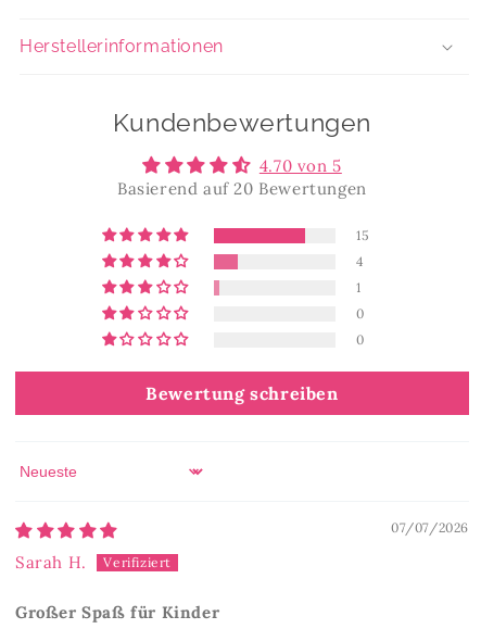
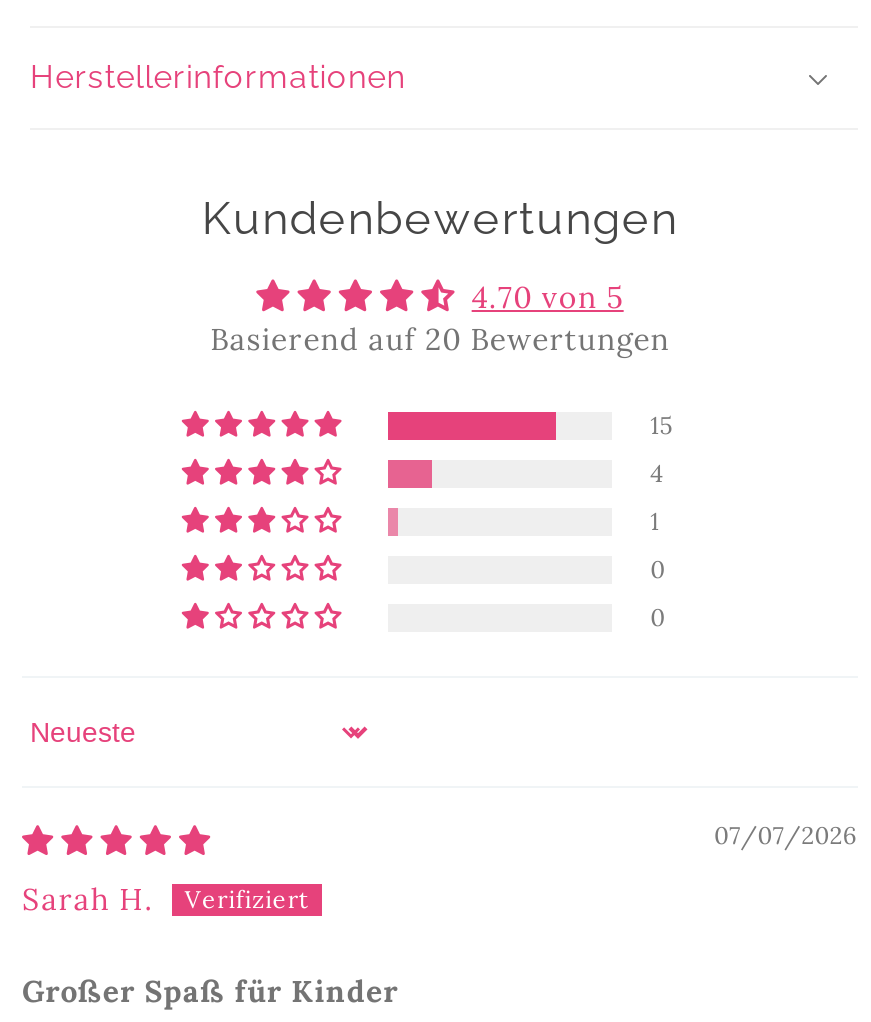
- Bewertung schreiben
